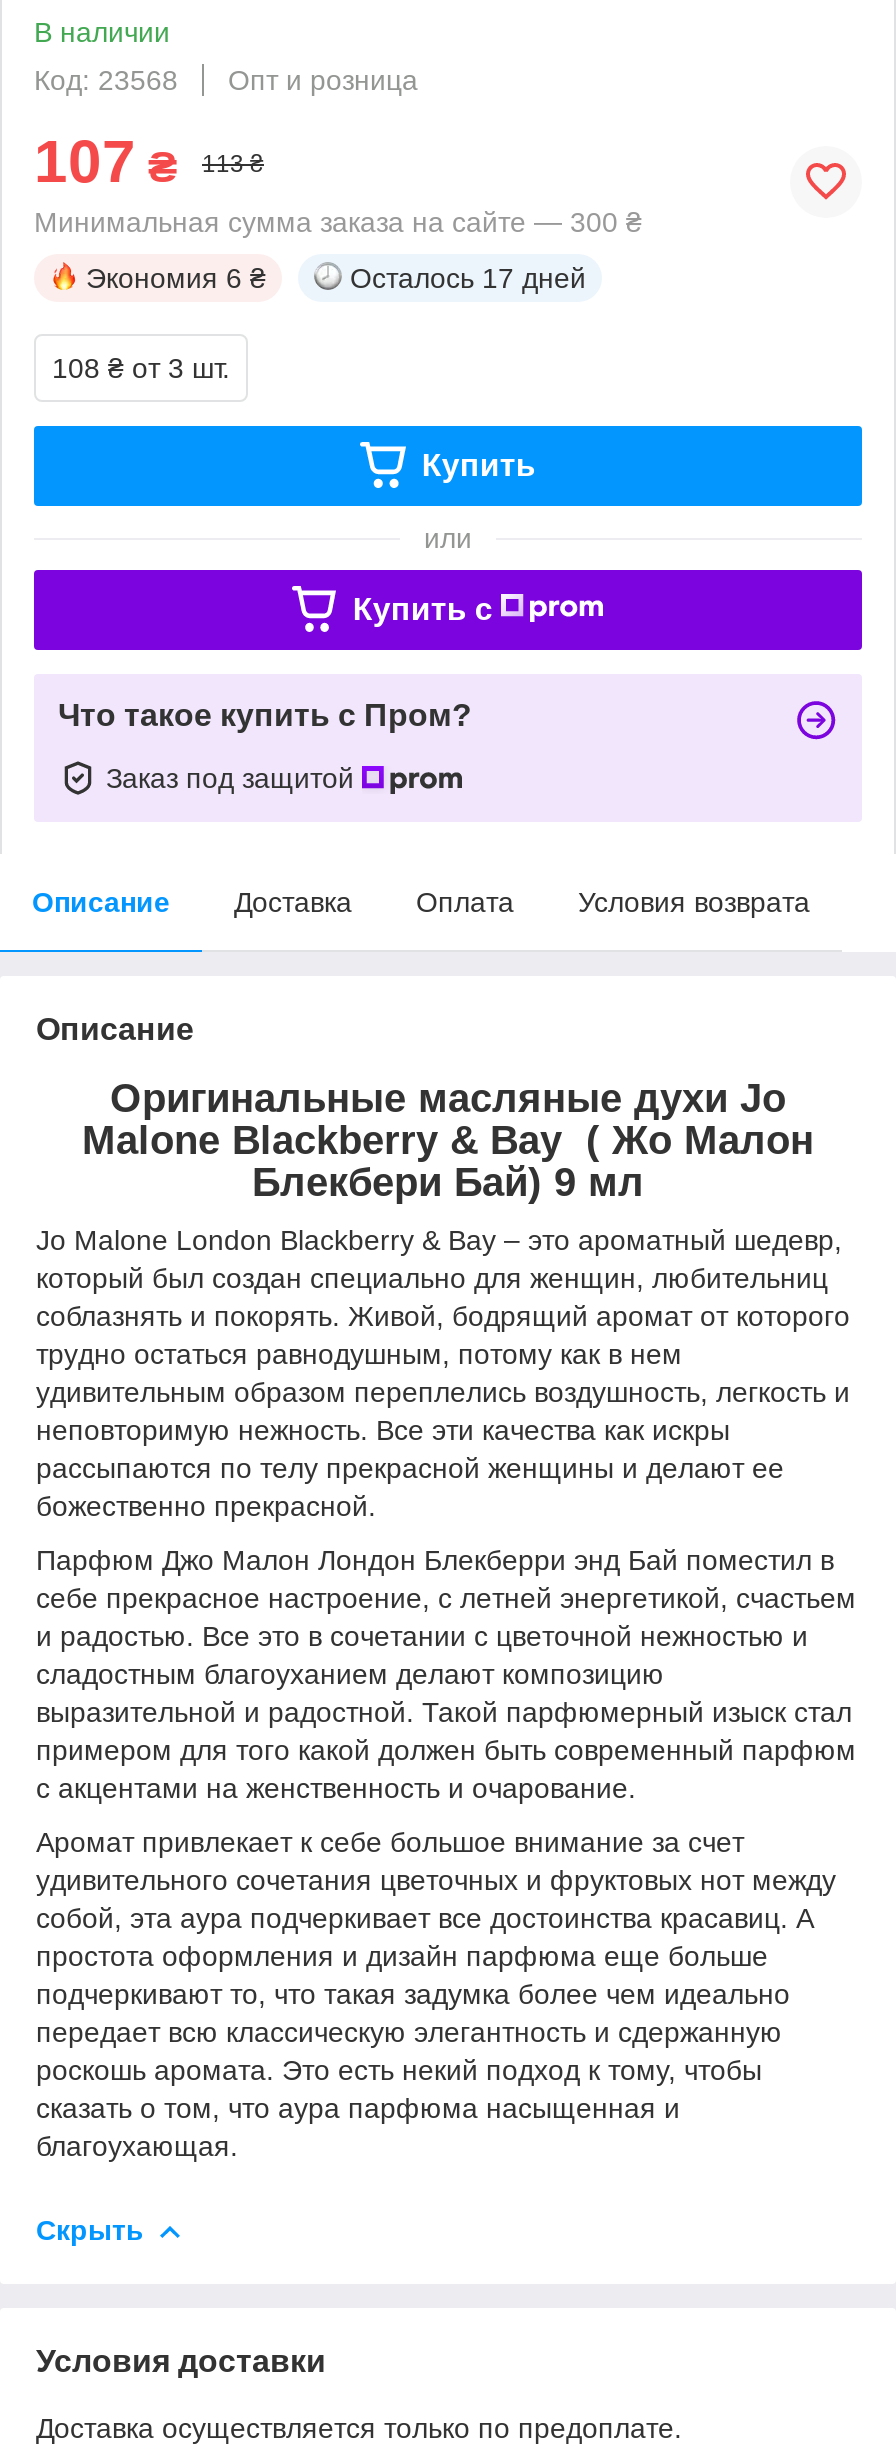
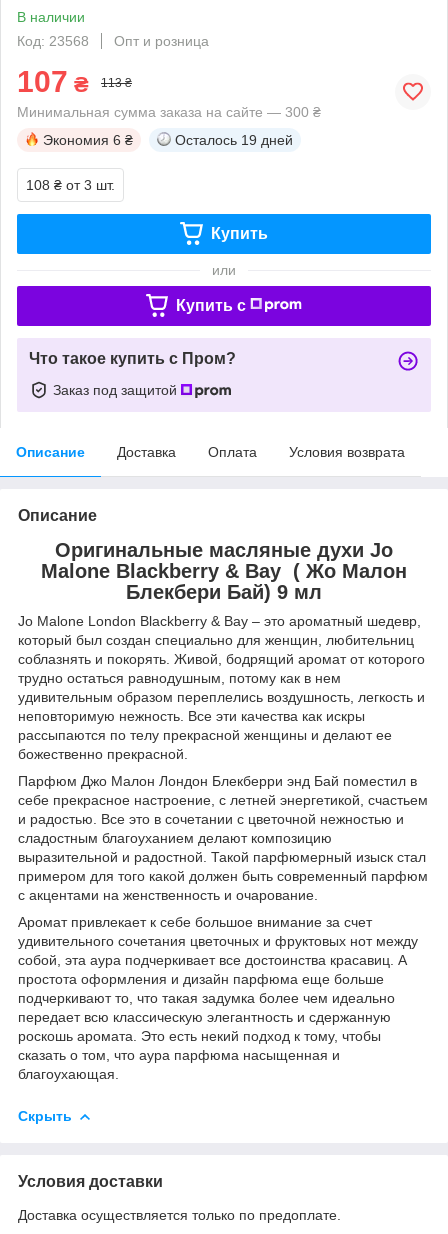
- Осталось 17 дней
+ Осталось 19 дней
